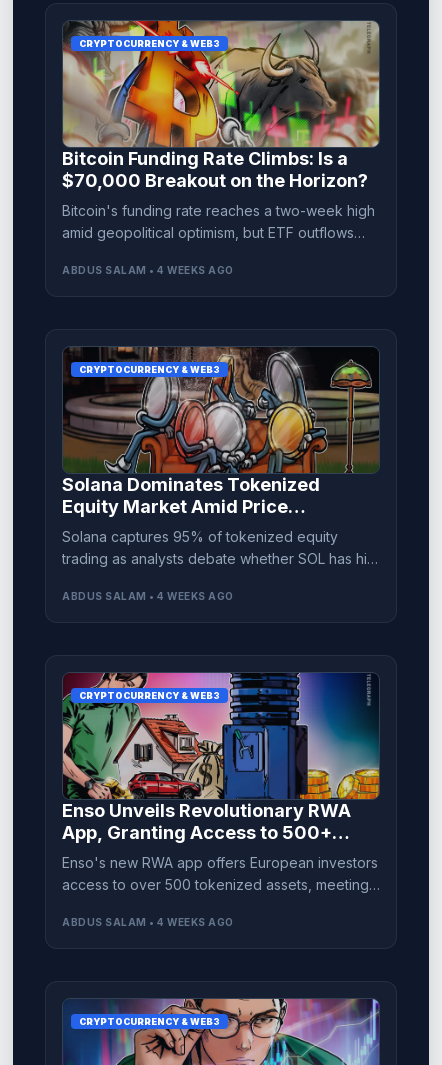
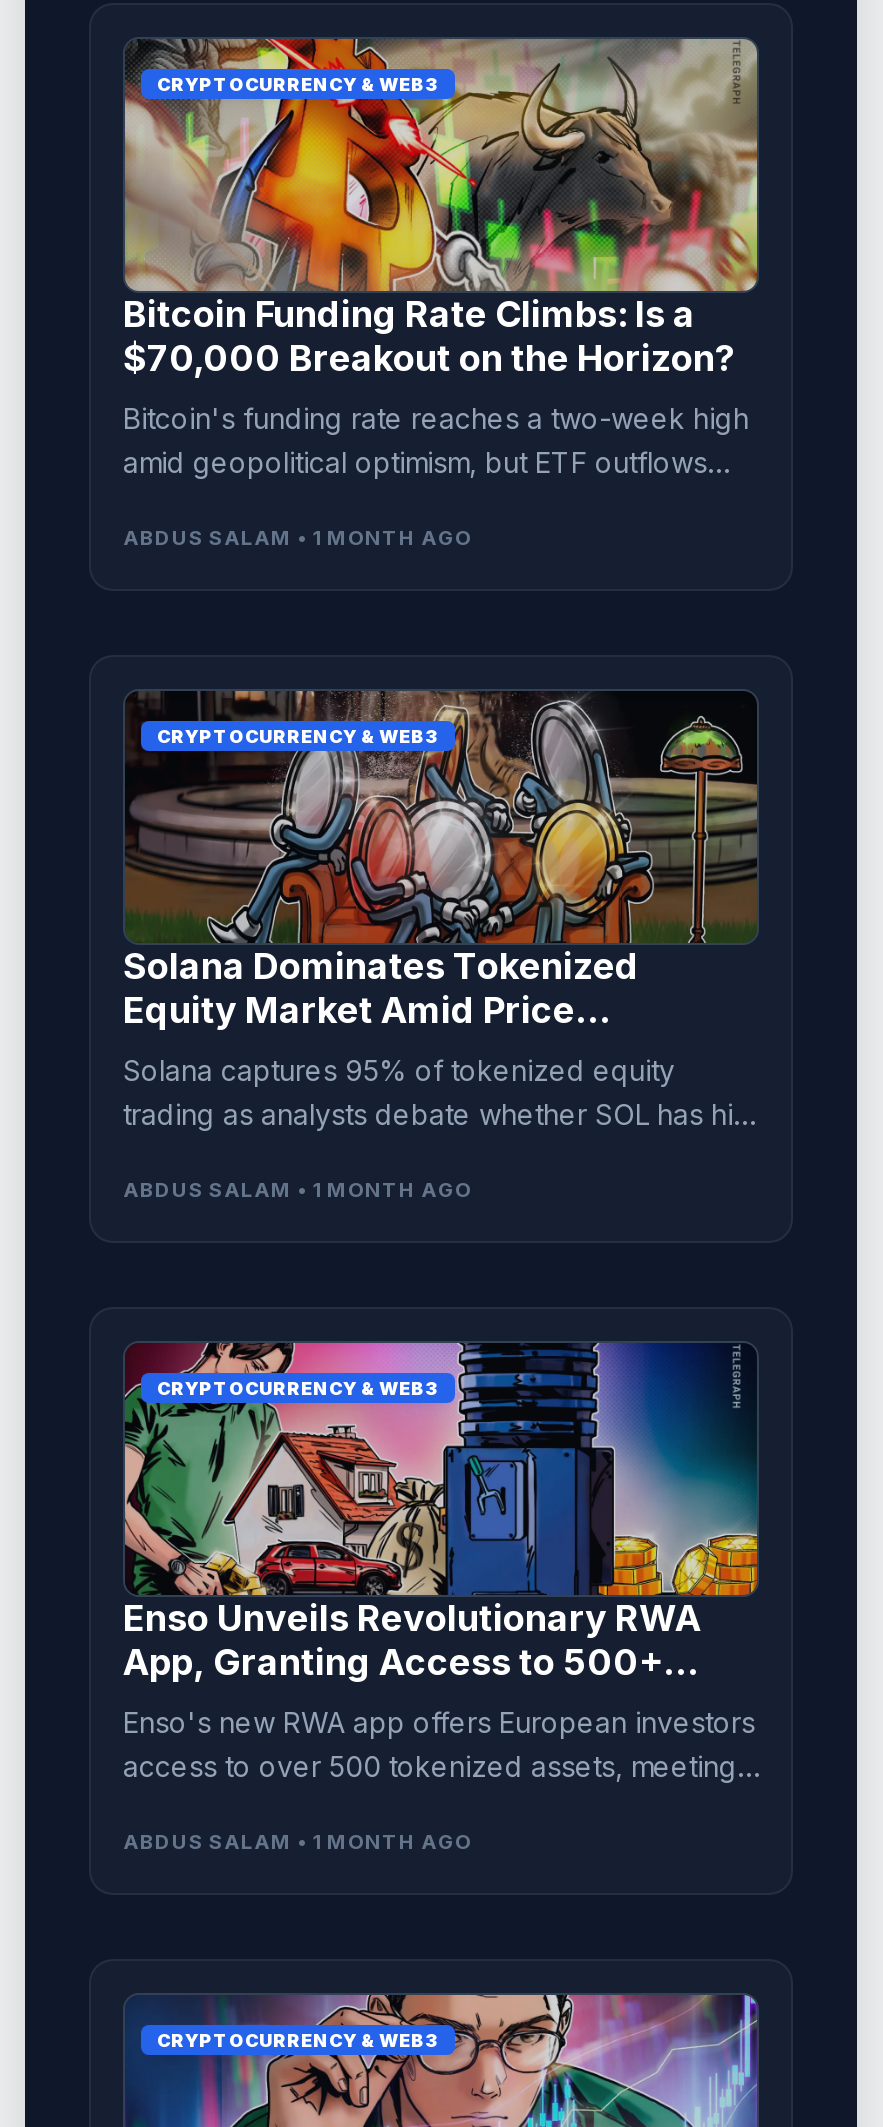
- ABDUS SALAM • 4 WEEKS AGO
+ ABDUS SALAM • 1 MONTH AGO

- ABDUS SALAM • 4 WEEKS AGO
+ ABDUS SALAM • 1 MONTH AGO

- ABDUS SALAM • 4 WEEKS AGO
+ ABDUS SALAM • 1 MONTH AGO
